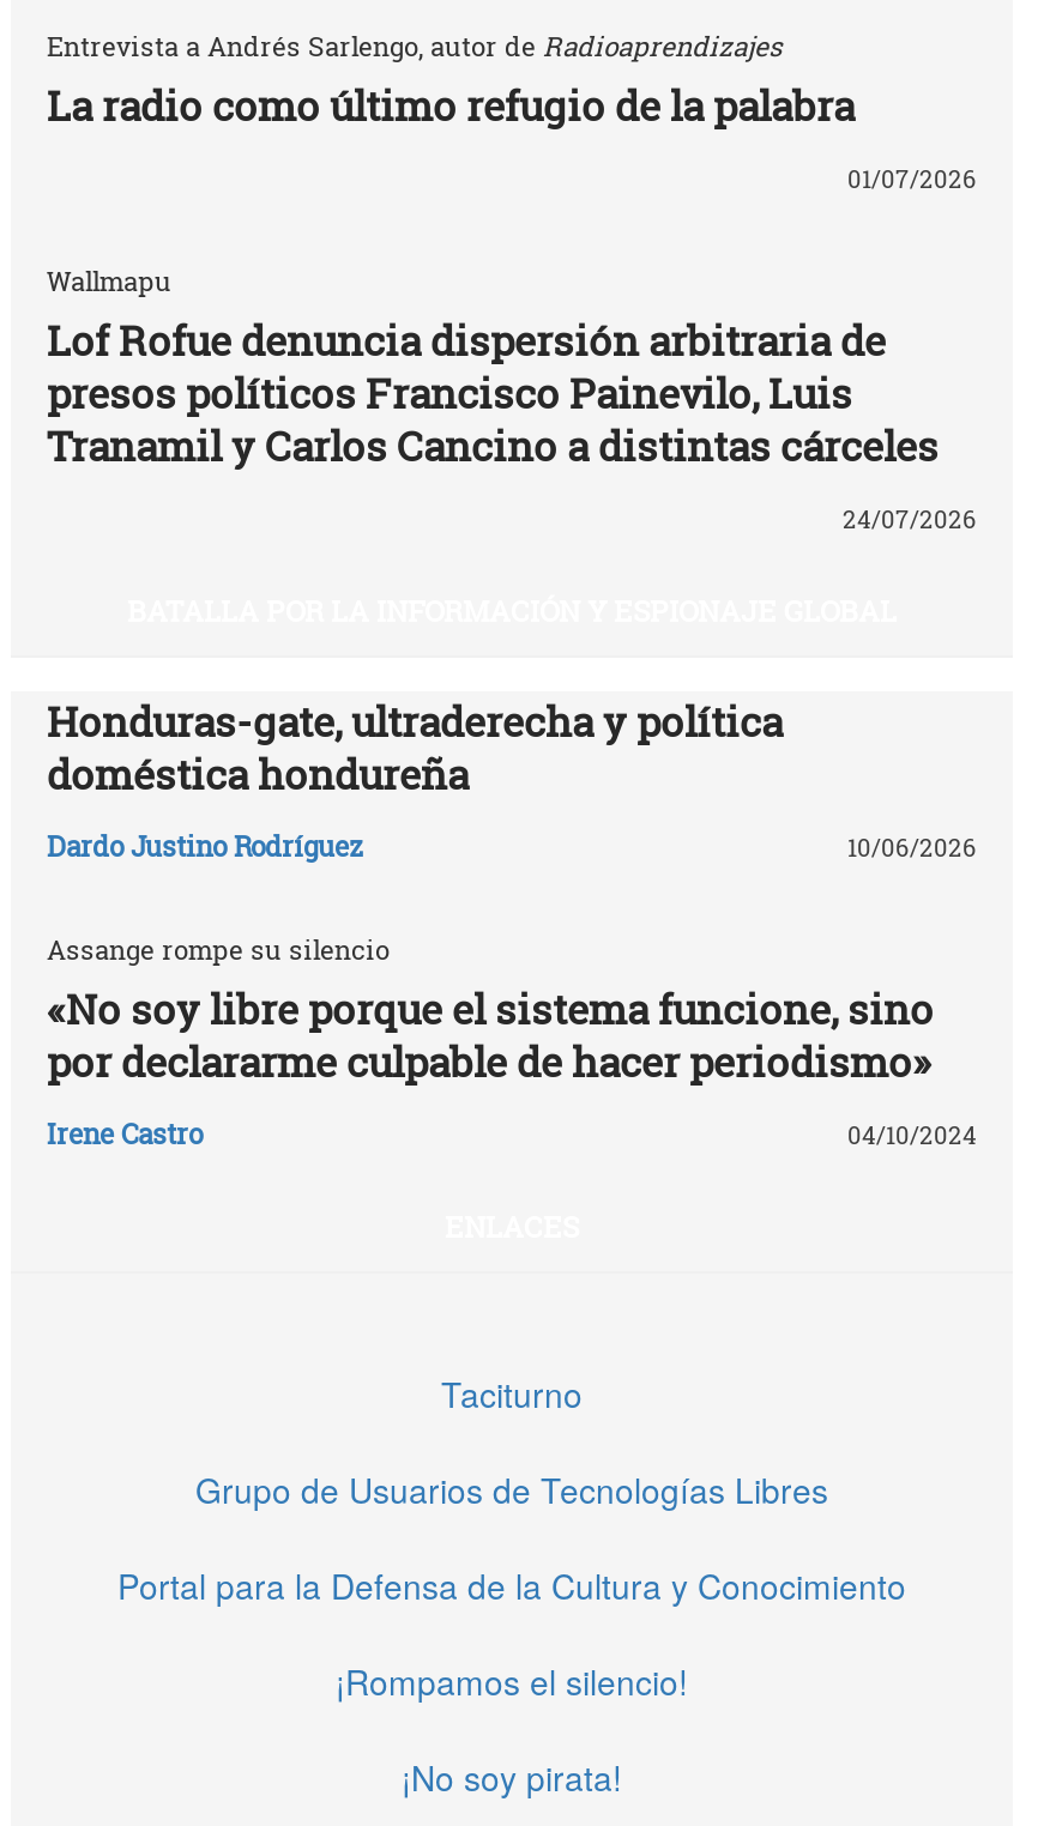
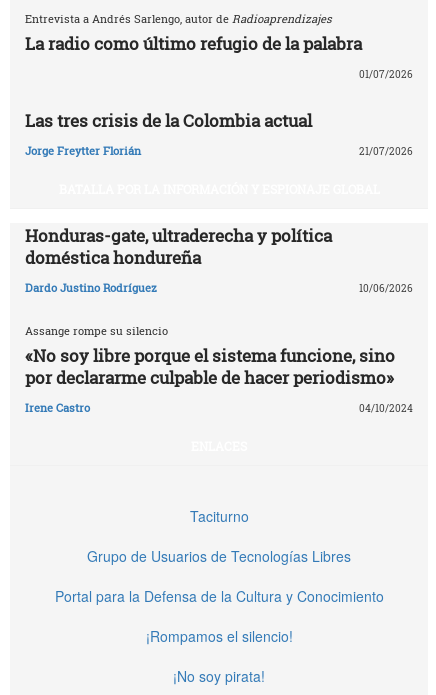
- Wallmapu
- Lof Rofue denuncia dispersión arbitraria de
- presos políticos Francisco Painevilo, Luis
- Tranamil y Carlos Cancino a distintas cárceles
+ Las tres crisis de la Colombia actual

- 24/07/2026
+ Jorge Freytter Florián
+ 21/07/2026
